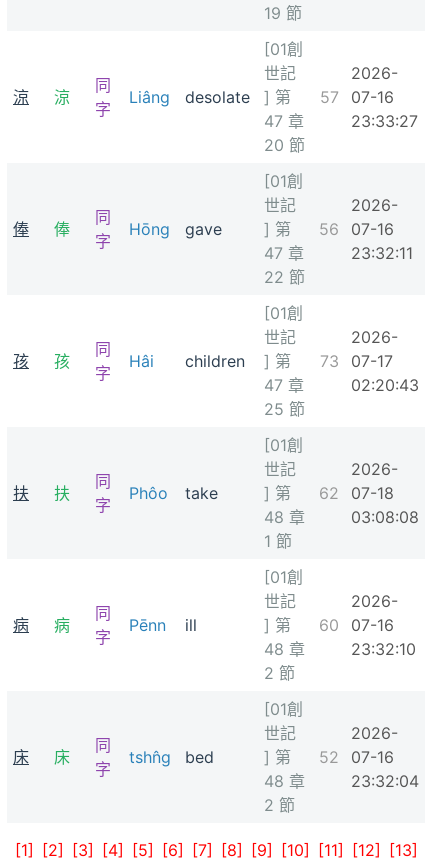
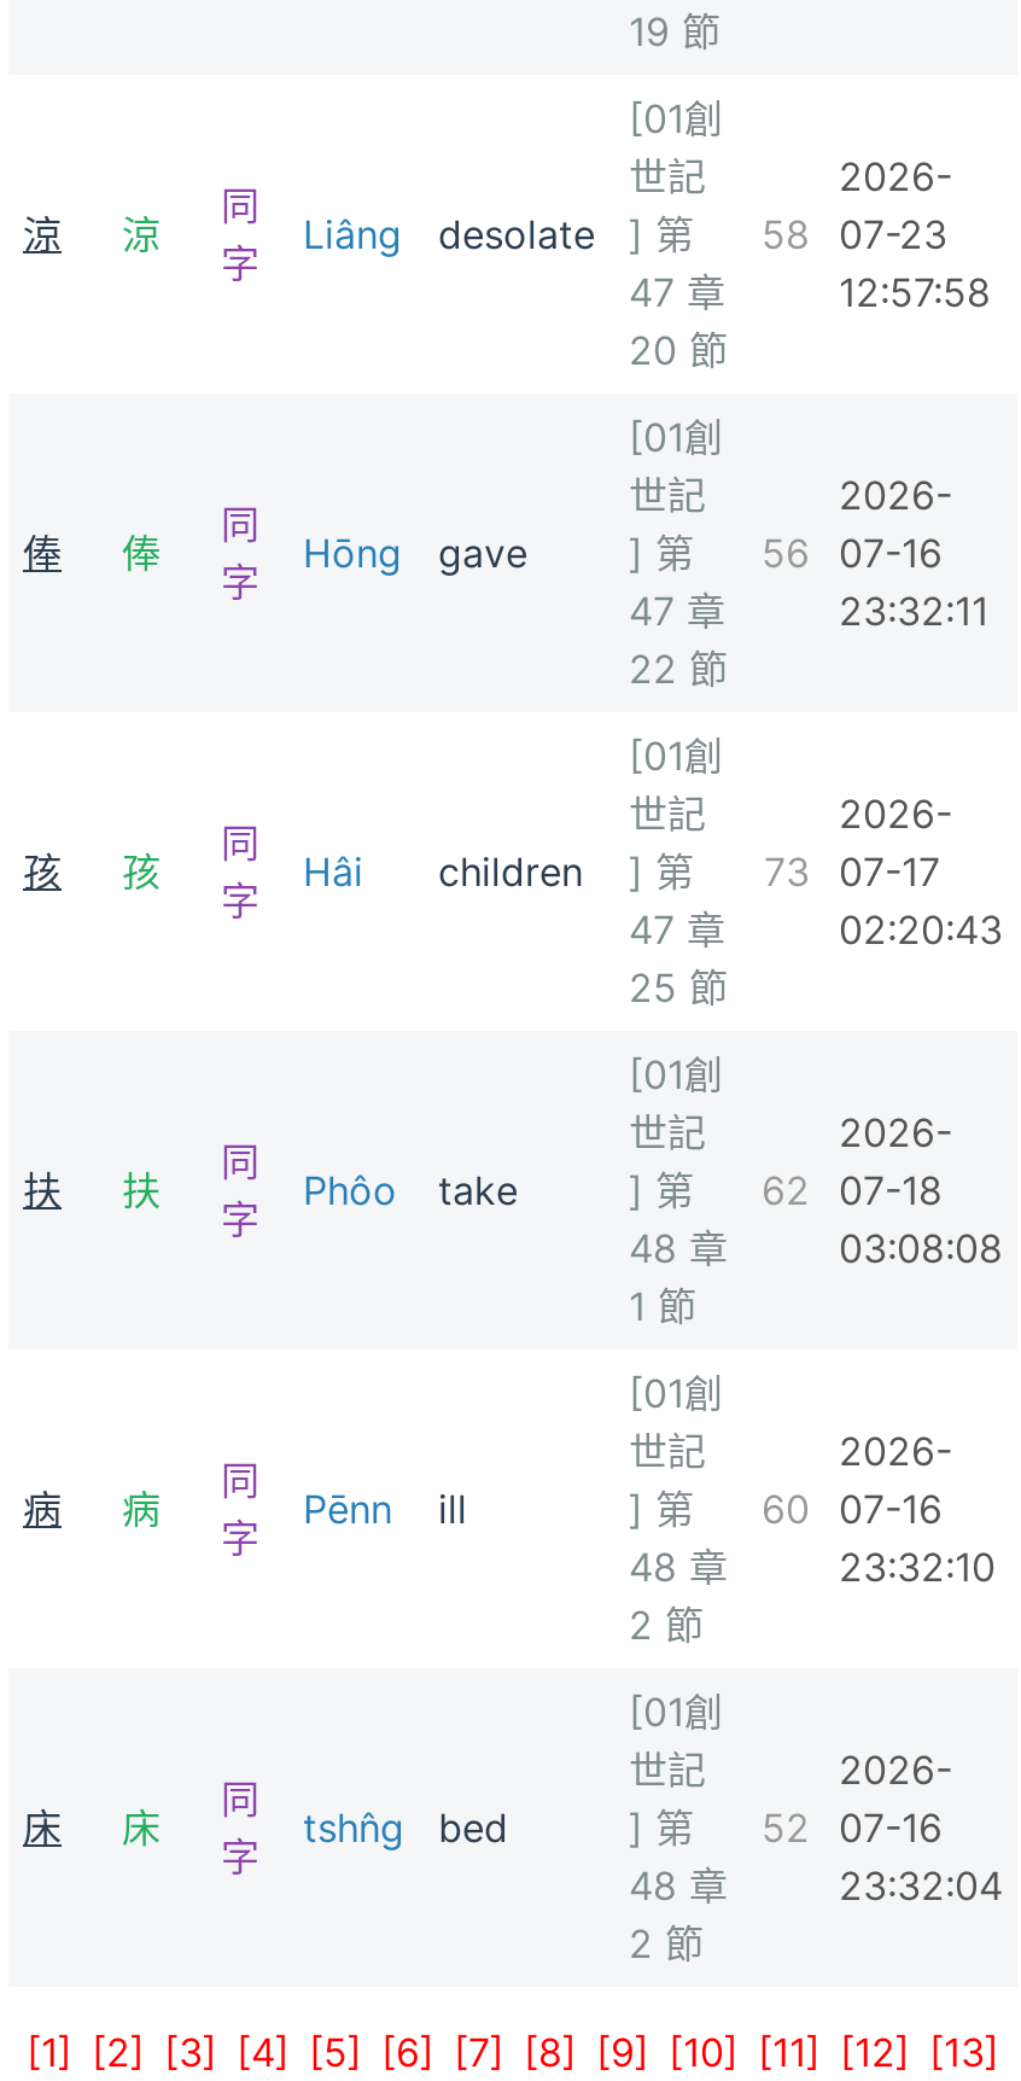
- 57
+ 58

- 07-16
+ 07-23

- 23:33:27
+ 12:57:58
